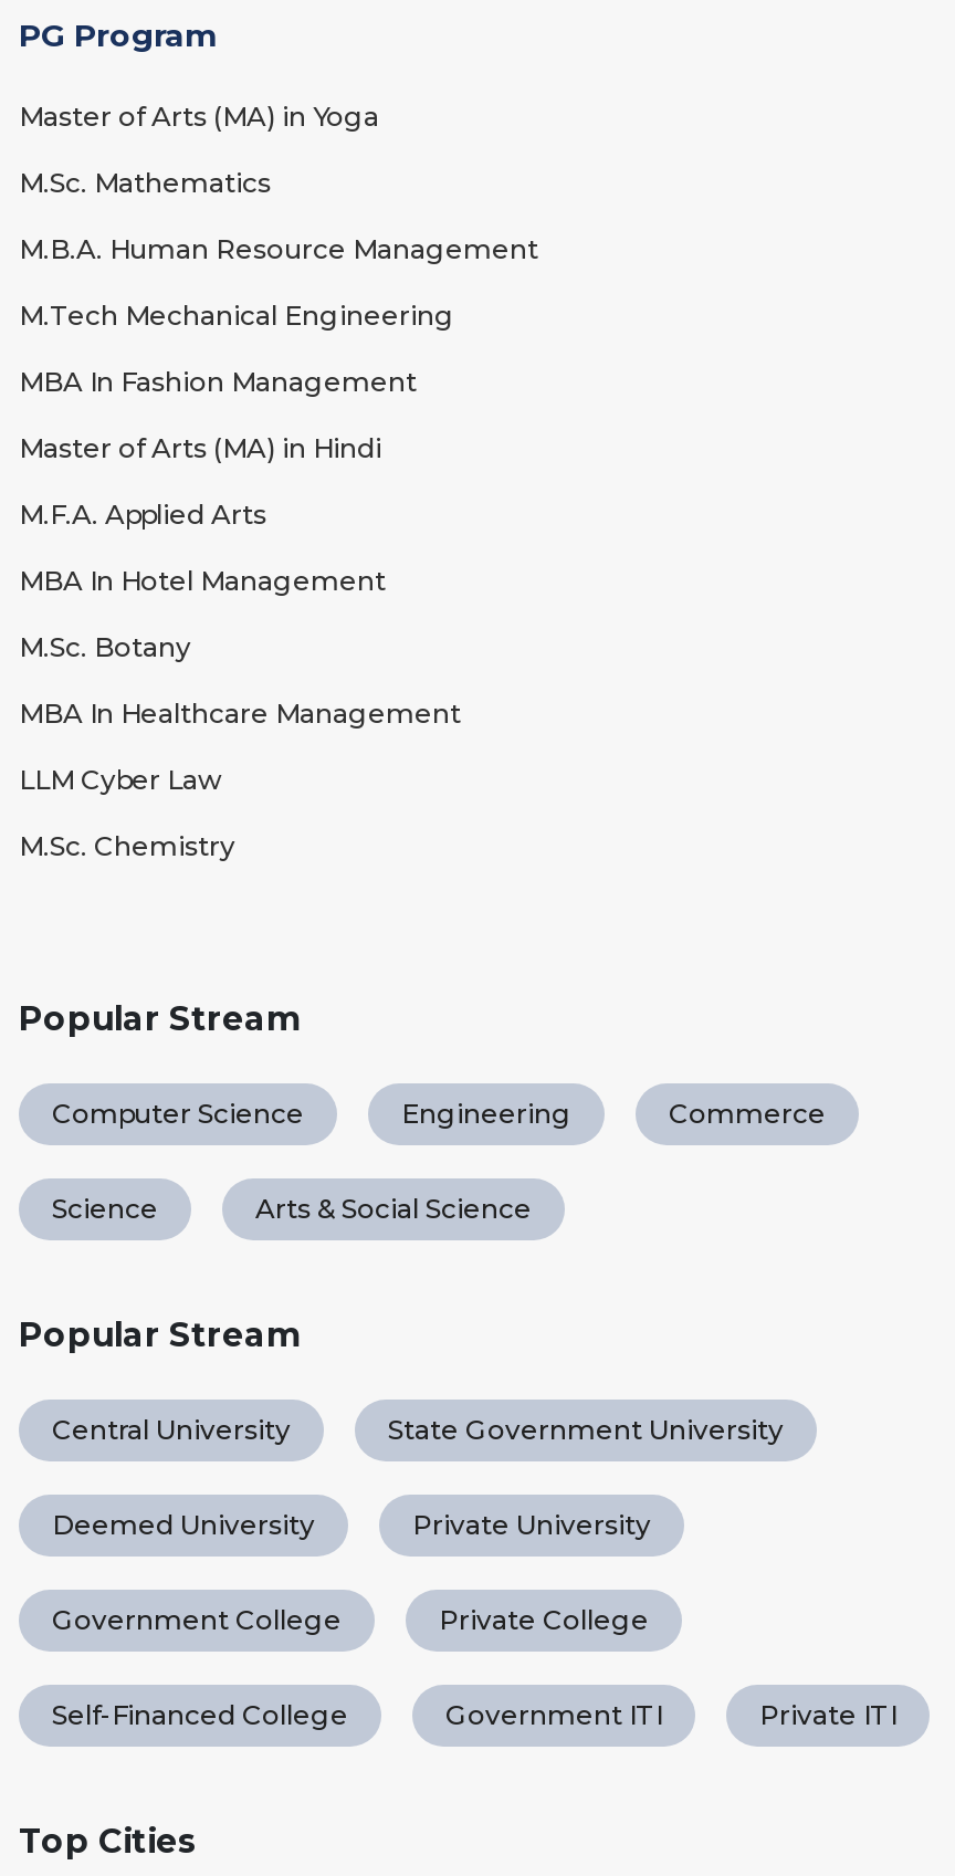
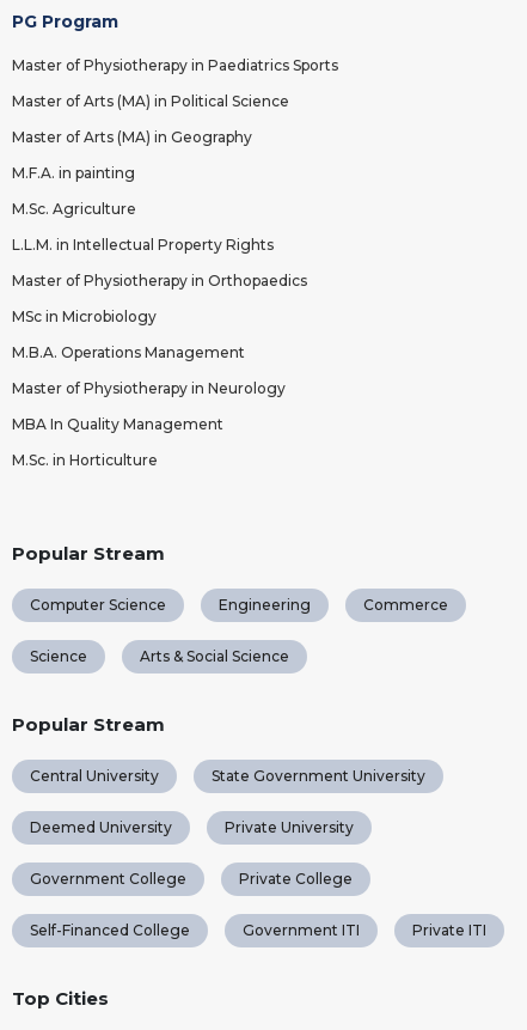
- Master of Arts (MA) in Yoga
+ Master of Physiotherapy in Paediatrics Sports

- M.Sc. Mathematics
+ Master of Arts (MA) in Political Science

- M.B.A. Human Resource Management
+ Master of Arts (MA) in Geography

- M.Tech Mechanical Engineering
+ M.F.A. in painting

- MBA In Fashion Management
+ M.Sc. Agriculture

- Master of Arts (MA) in Hindi
+ L.L.M. in Intellectual Property Rights

- M.F.A. Applied Arts
+ Master of Physiotherapy in Orthopaedics

- MBA In Hotel Management
+ MSc in Microbiology

- M.Sc. Botany
+ M.B.A. Operations Management

- MBA In Healthcare Management
+ Master of Physiotherapy in Neurology

- LLM Cyber Law
+ MBA In Quality Management

- M.Sc. Chemistry
+ M.Sc. in Horticulture
